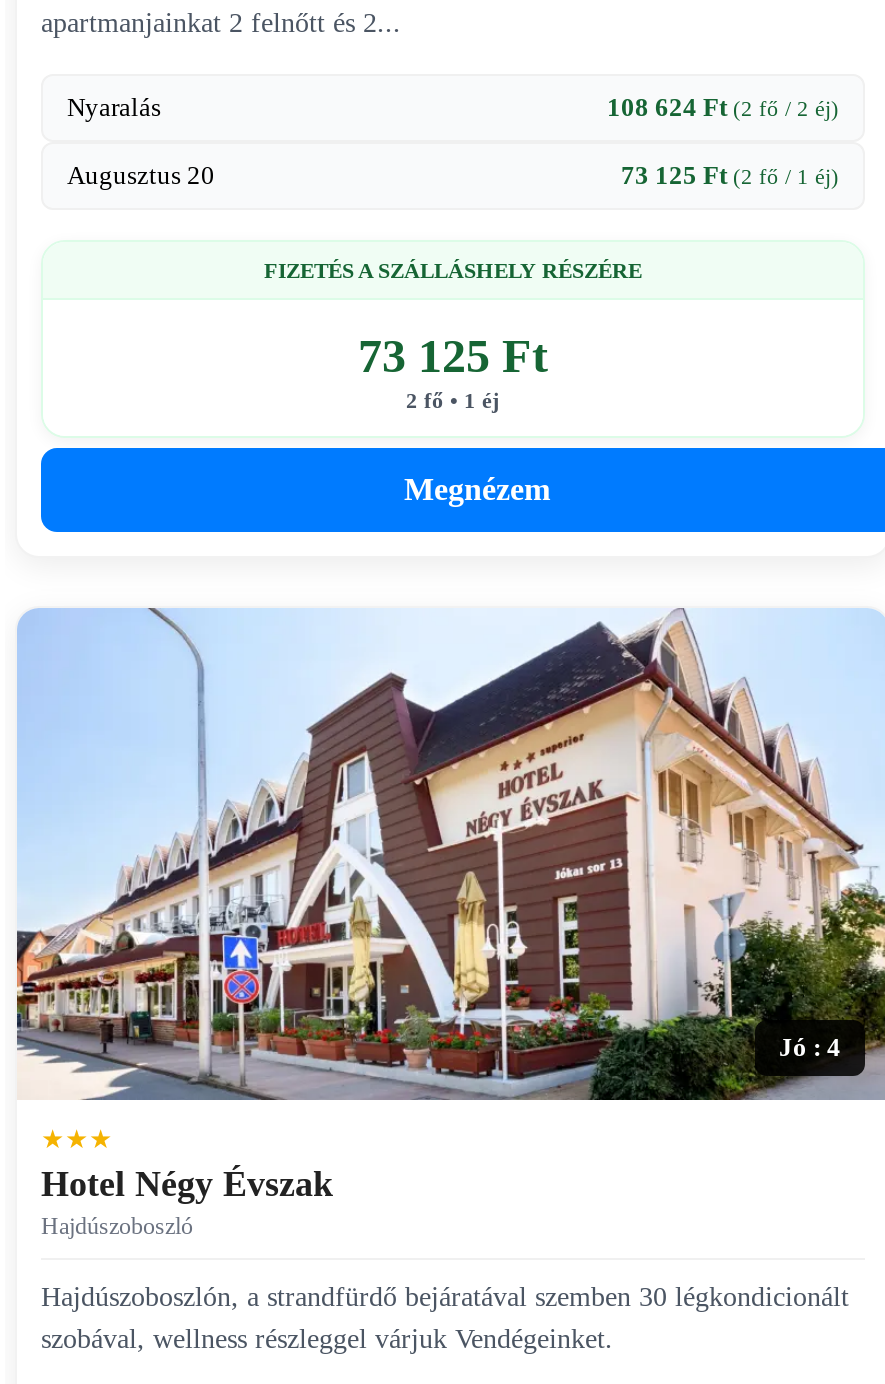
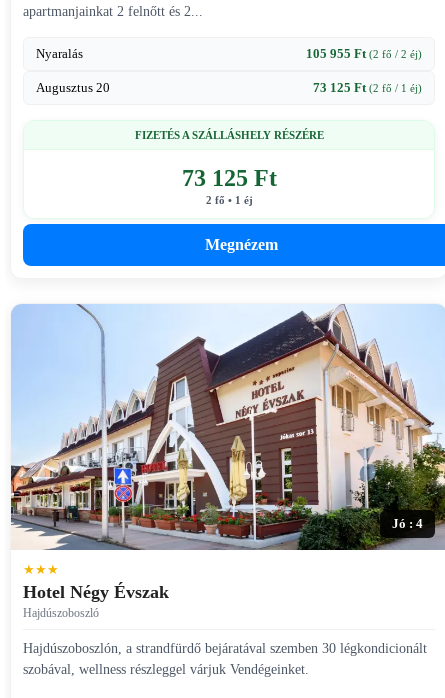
- 108 624 Ft (2 fő / 2 éj)
+ 105 955 Ft (2 fő / 2 éj)
